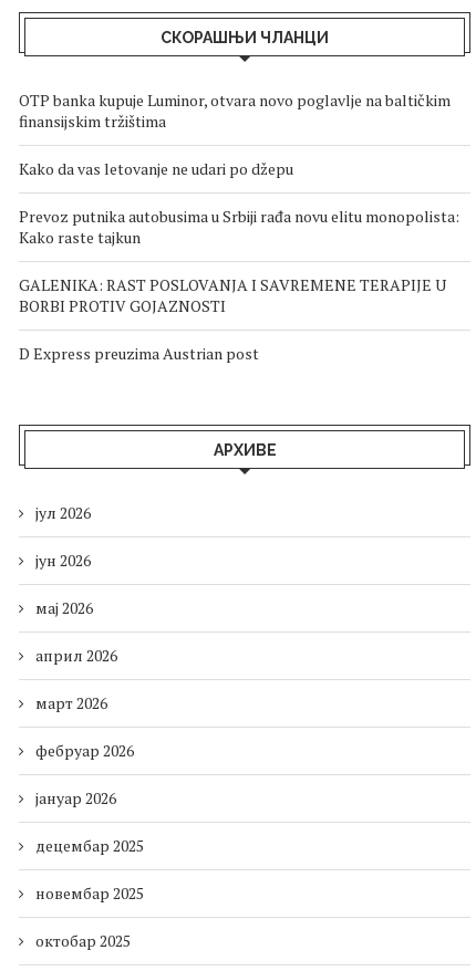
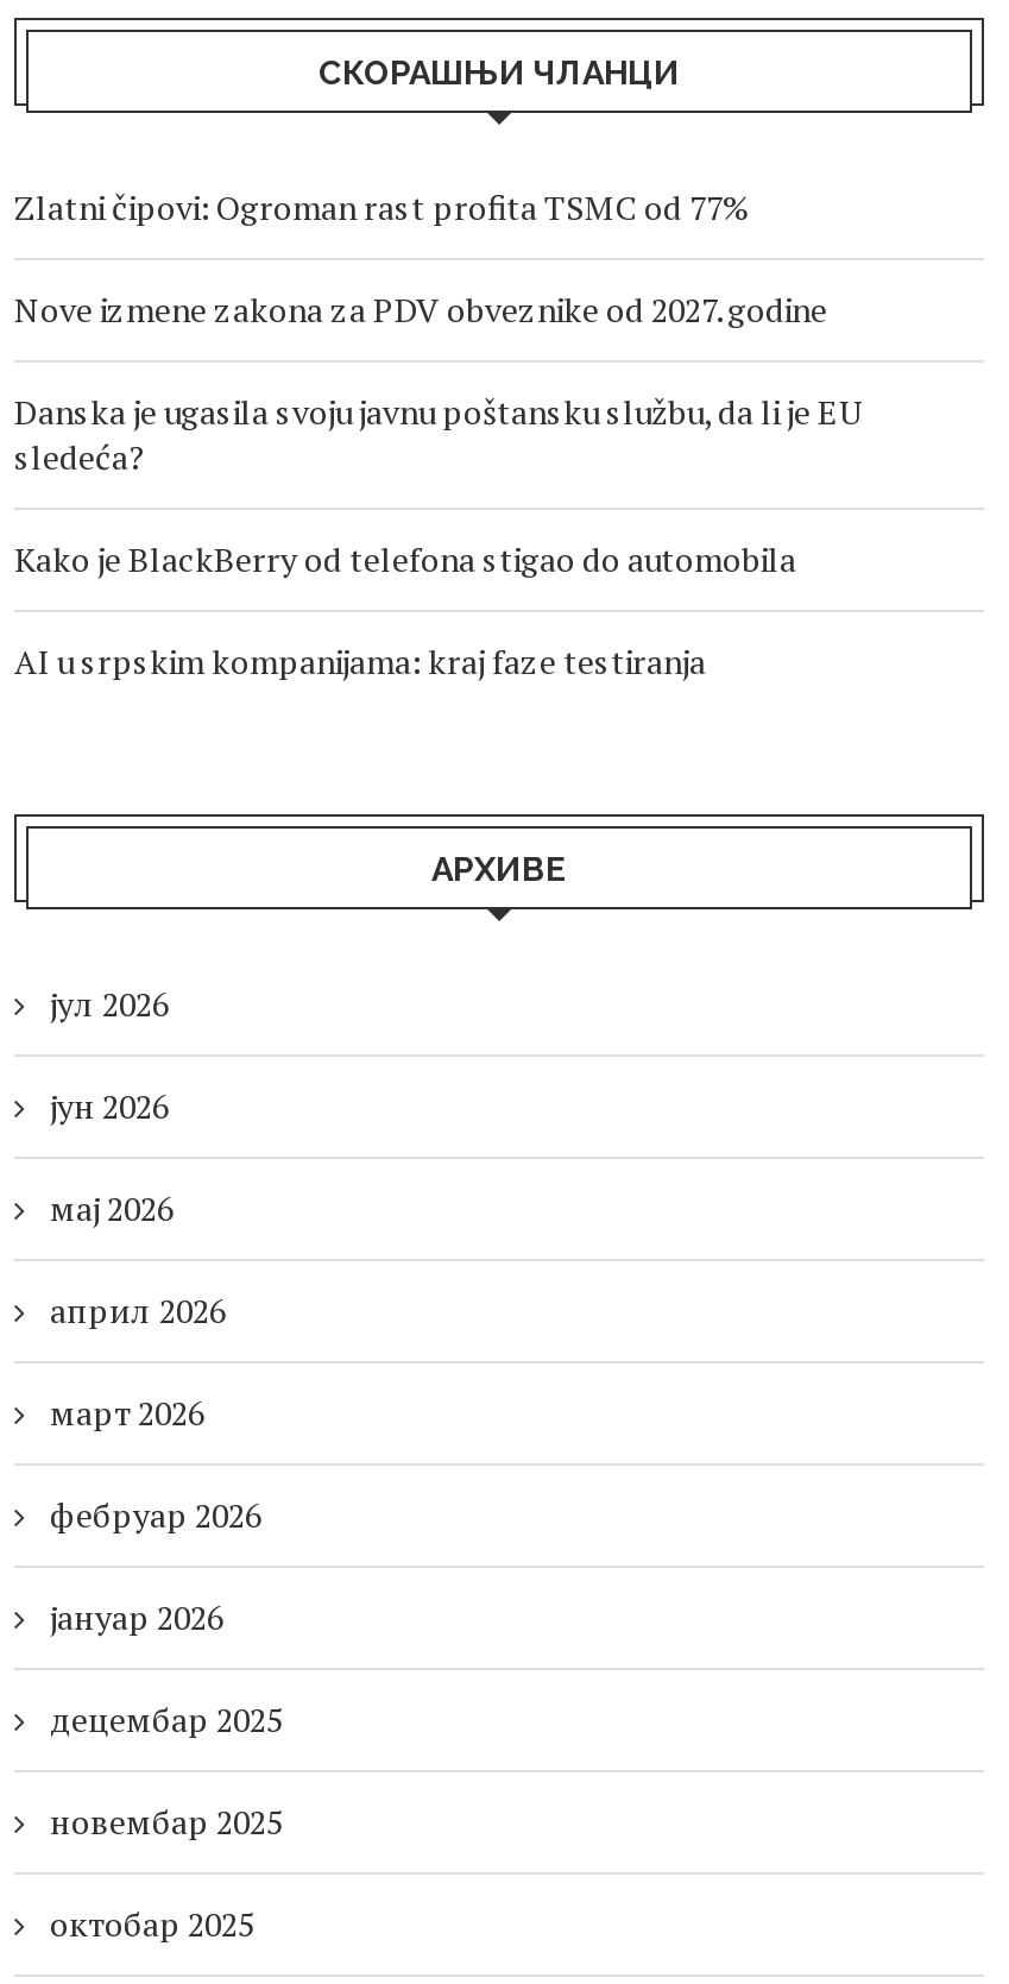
- OTP banka kupuje Luminor, otvara novo poglavlje na baltičkim
- finansijskim tržištima
+ Zlatni čipovi: Ogroman rast profita TSMC od 77%

- Kako da vas letovanje ne udari po džepu
+ Nove izmene zakona za PDV obveznike od 2027. godine

- Prevoz putnika autobusima u Srbiji rađa novu elitu monopolista:
- Kako raste tajkun
+ Danska je ugasila svoju javnu poštansku službu, da li je EU
+ sledeća?

- GALENIKA: RAST POSLOVANJA I SAVREMENE TERAPIJE U
- BORBI PROTIV GOJAZNOSTI
+ Kako je BlackBerry od telefona stigao do automobila

- D Express preuzima Austrian post
+ AI u srpskim kompanijama: kraj faze testiranja
